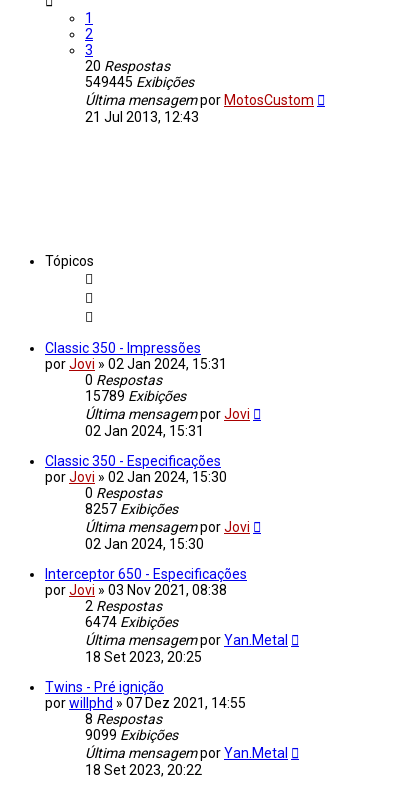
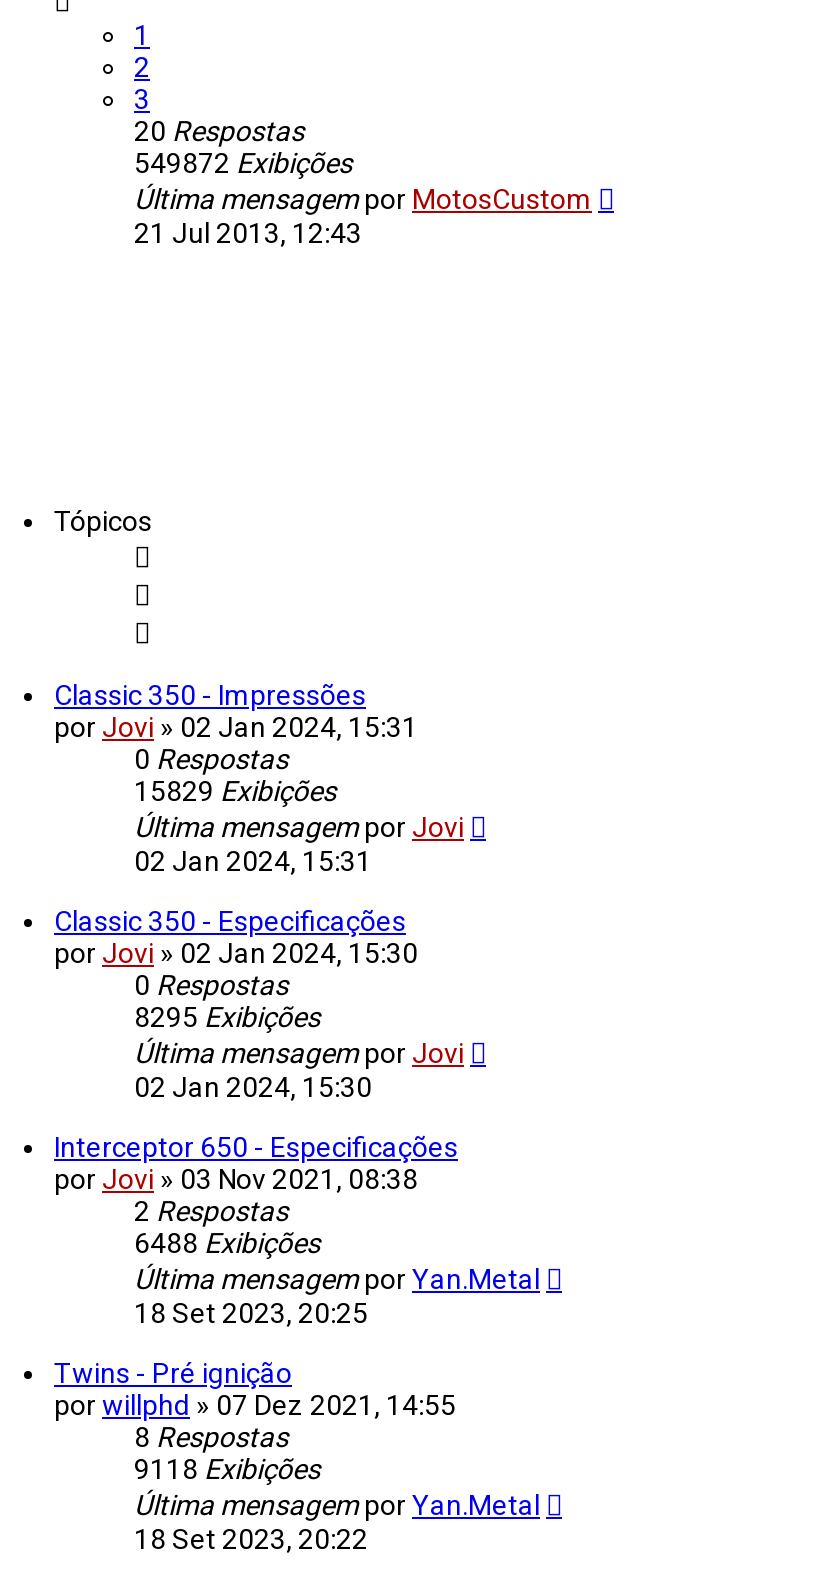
- 549445 Exibições
+ 549872 Exibições

- 15789 Exibições
+ 15829 Exibições

- 8257 Exibições
+ 8295 Exibições

- 6474 Exibições
+ 6488 Exibições

- 9099 Exibições
+ 9118 Exibições
